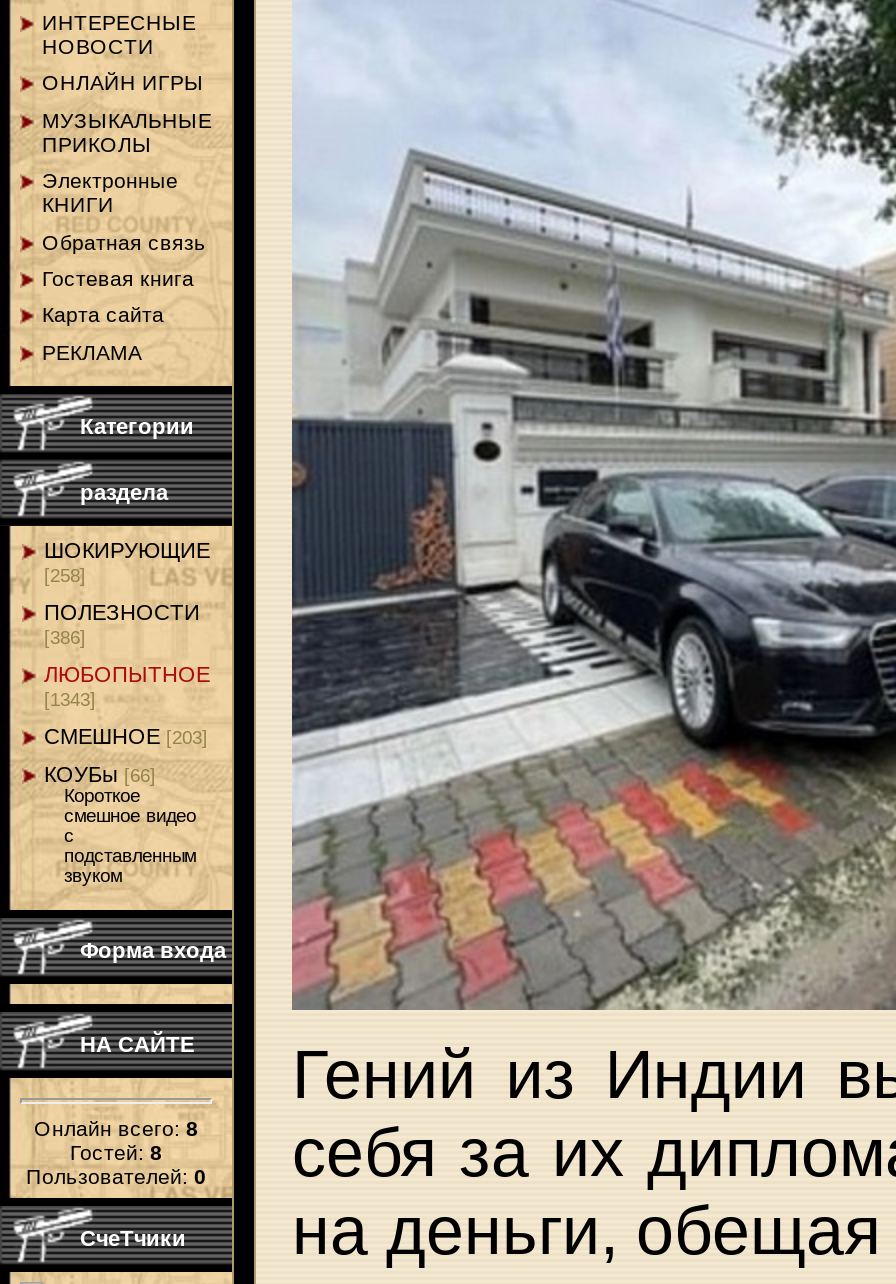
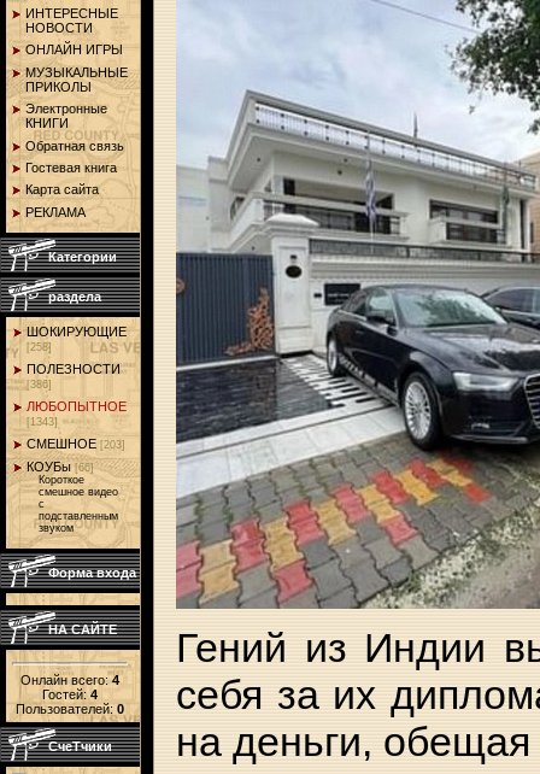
- Онлайн всего: 8
+ Онлайн всего: 4

- Гостей: 8
+ Гостей: 4
